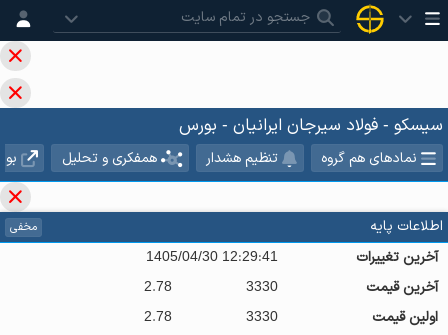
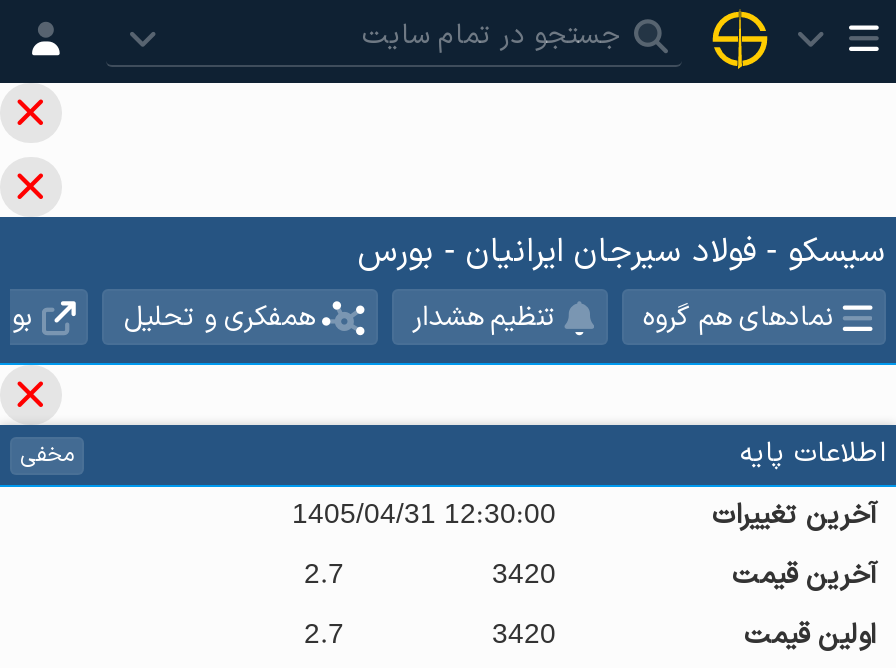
- 1405/04/30 12:29:41
+ 1405/04/31 12:30:00

- 2.78
+ 2.7

- 3330
+ 3420

- 2.78
+ 2.7

- 3330
+ 3420
